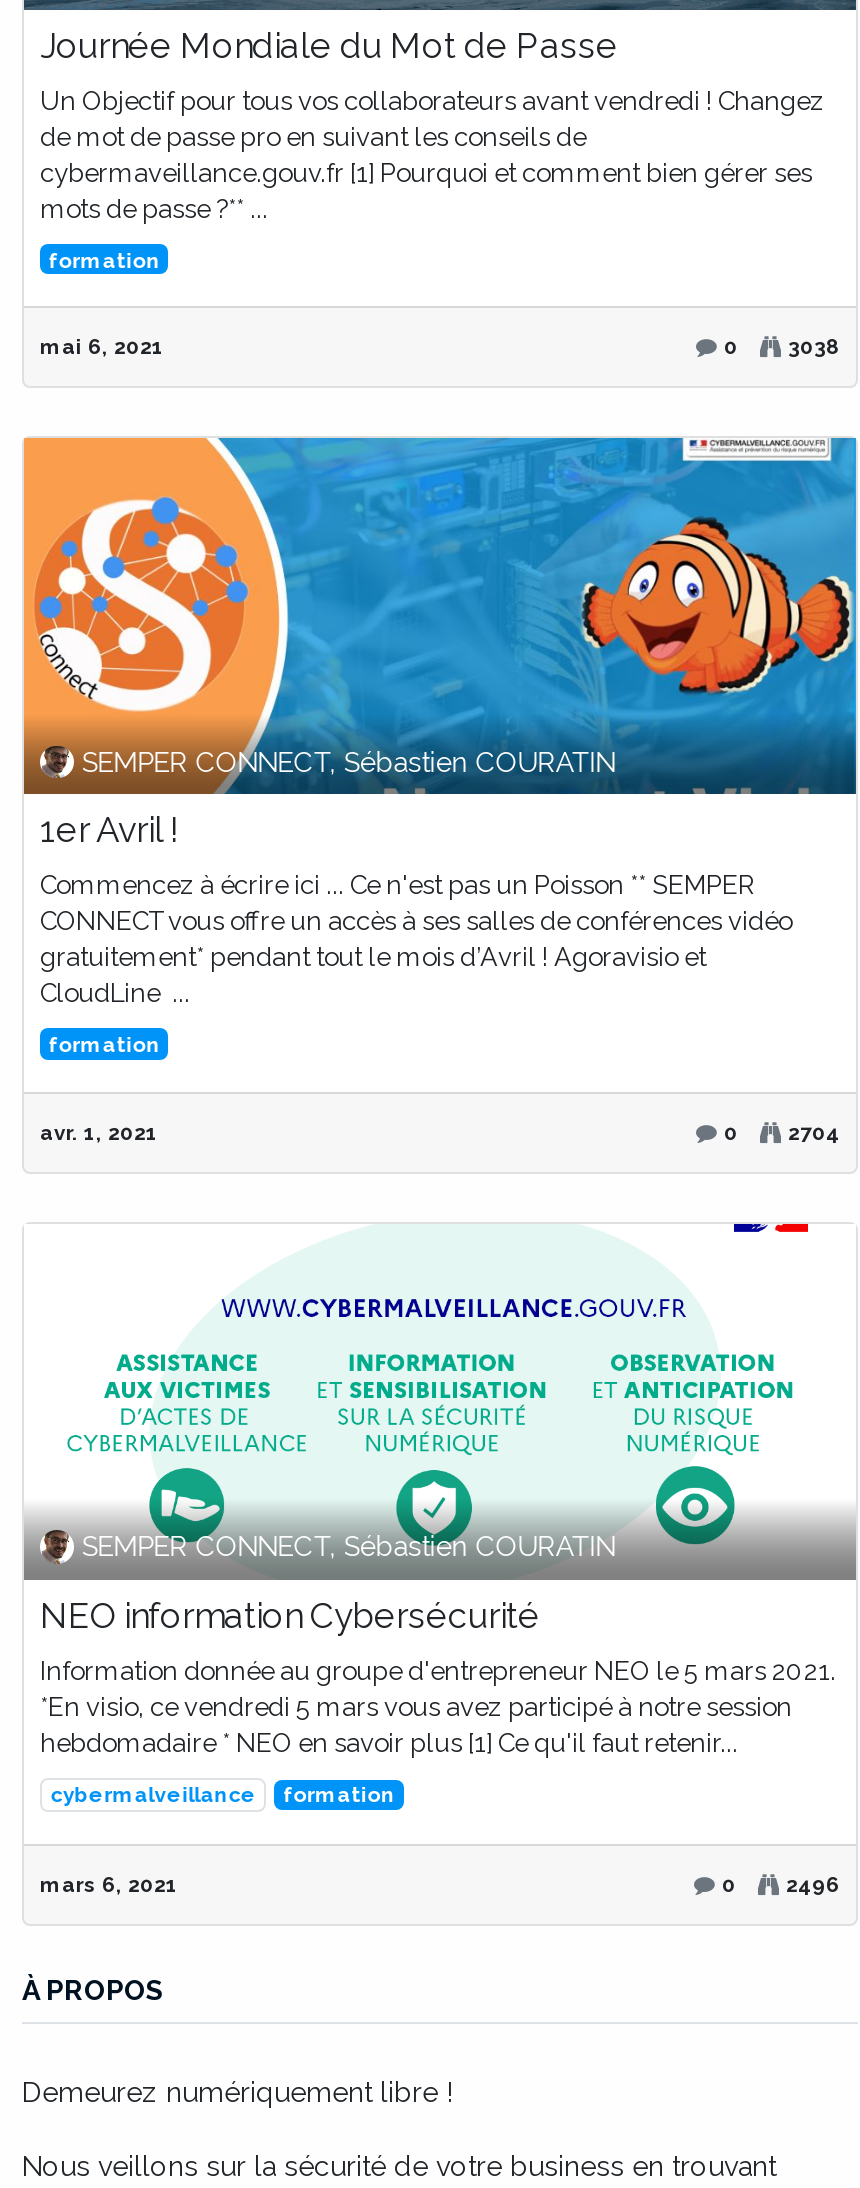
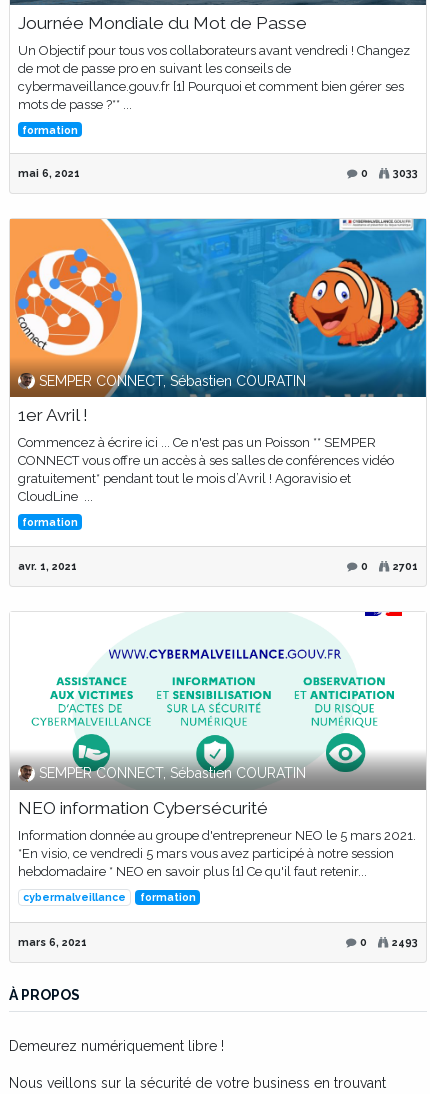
- 3038
+ 3033

- 2704
+ 2701

- 2496
+ 2493
